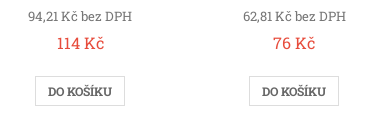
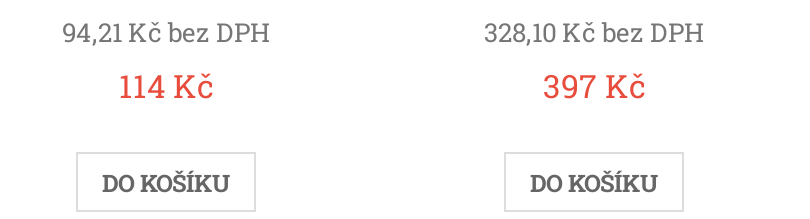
- 62,81 Kč bez DPH
+ 328,10 Kč bez DPH

- 76 Kč
+ 397 Kč
